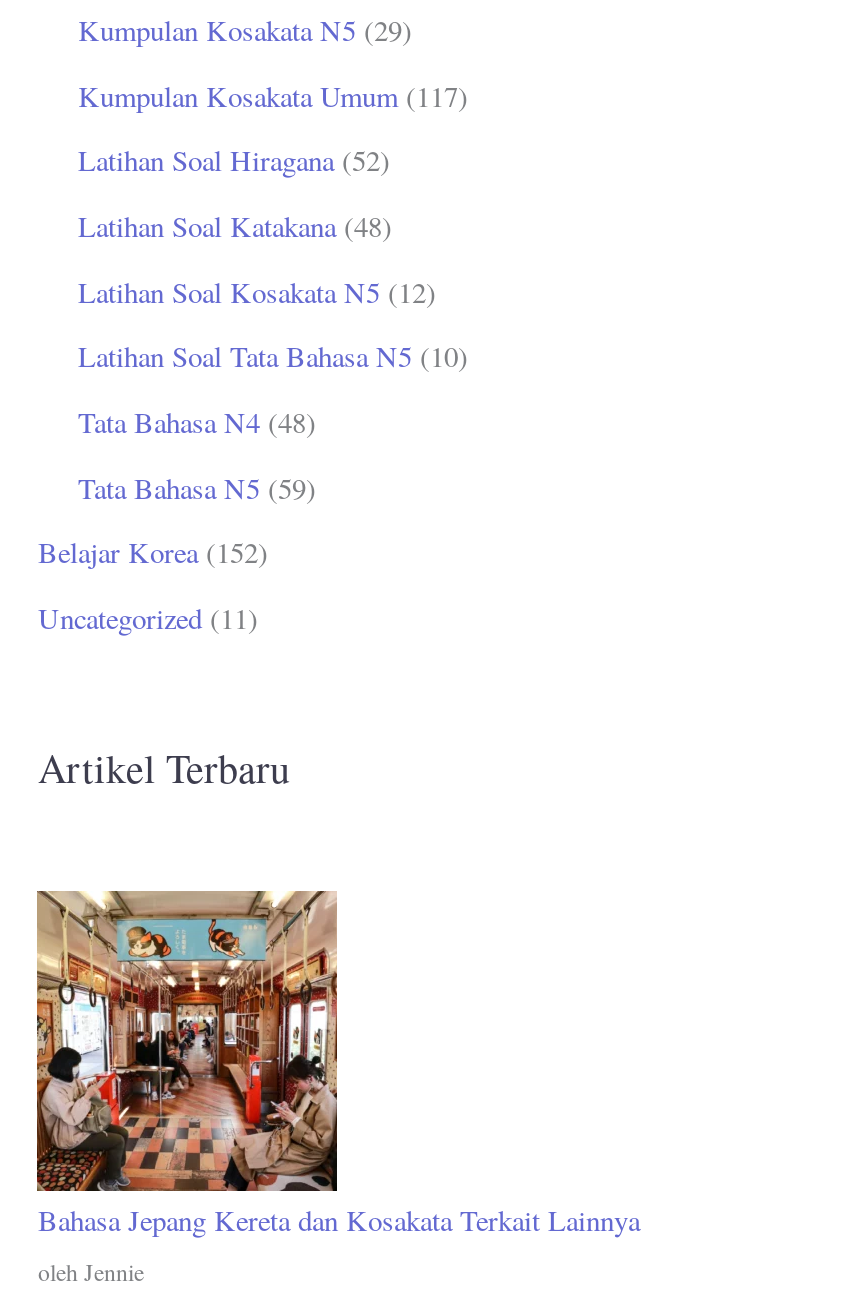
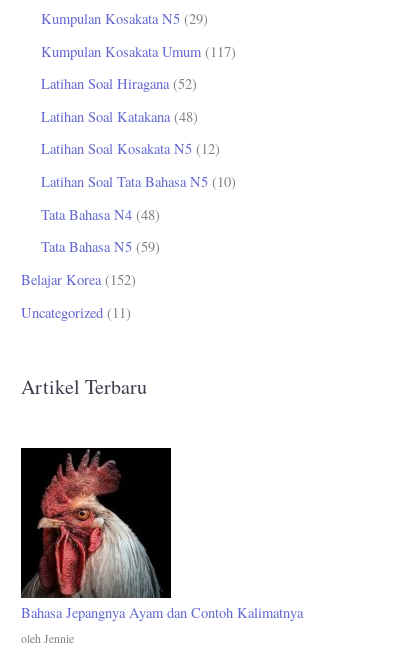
- [image]
- Bahasa Jepang Kereta dan Kosakata Terkait Lainnya
+ [image]
+ Bahasa Jepangnya Ayam dan Contoh Kalimatnya
